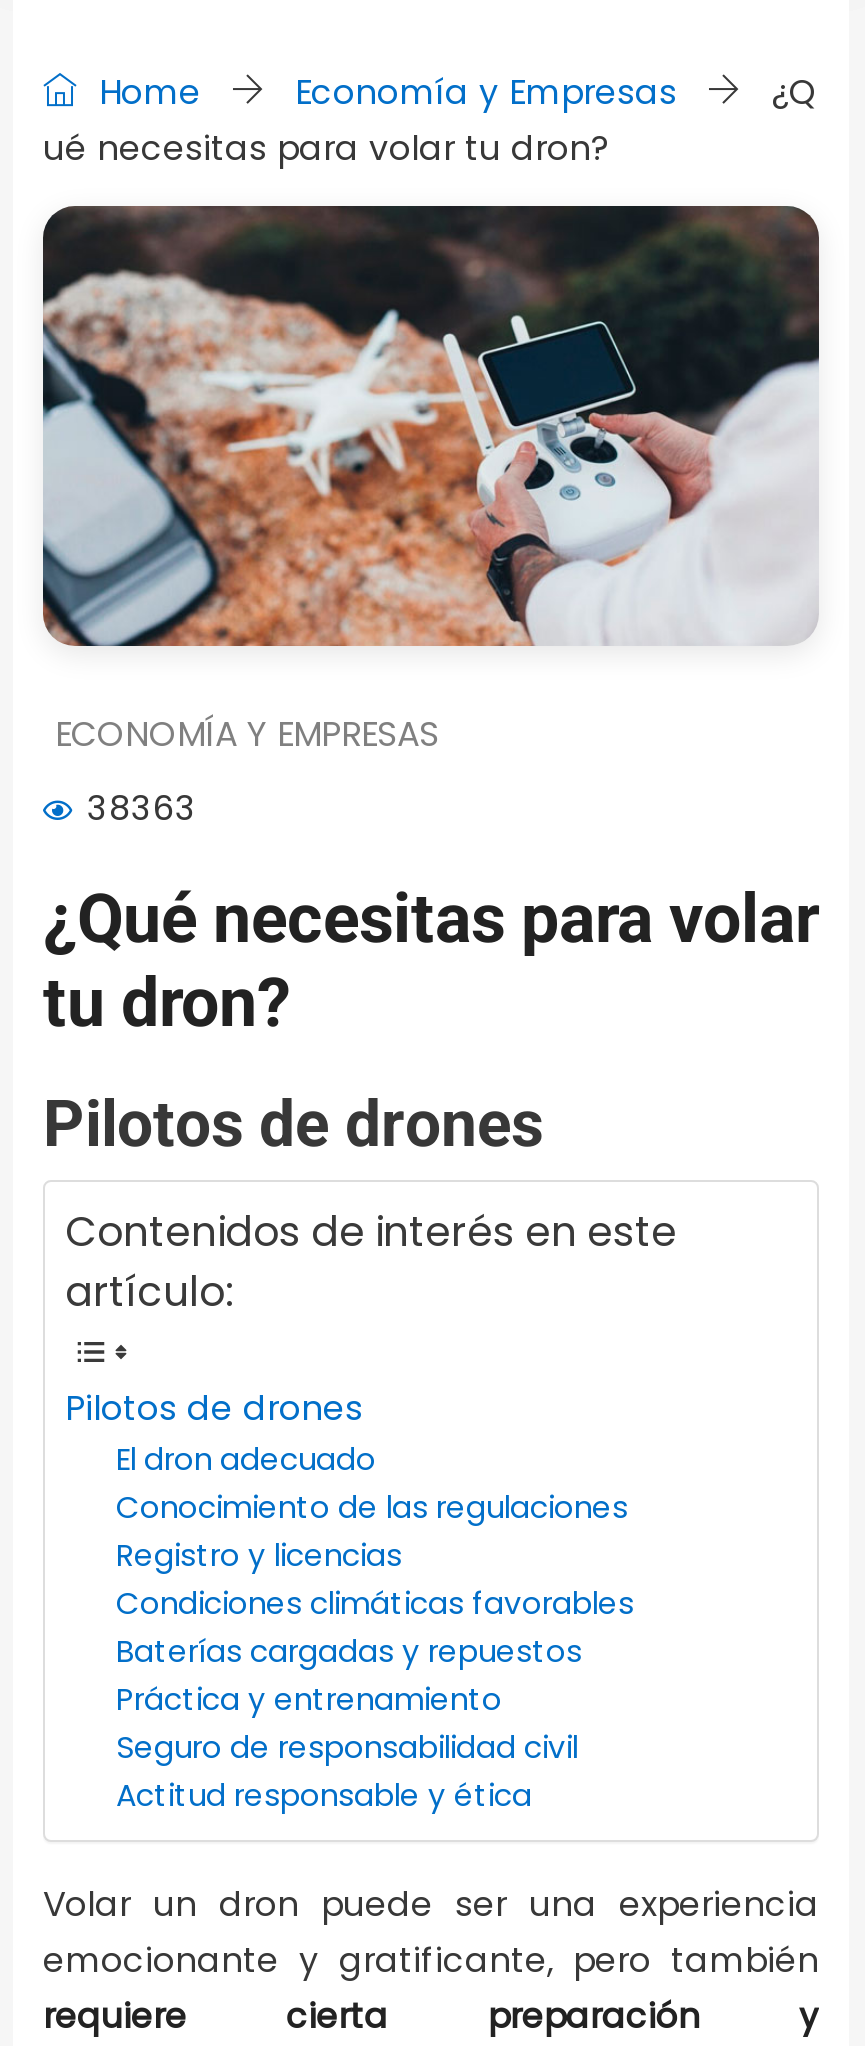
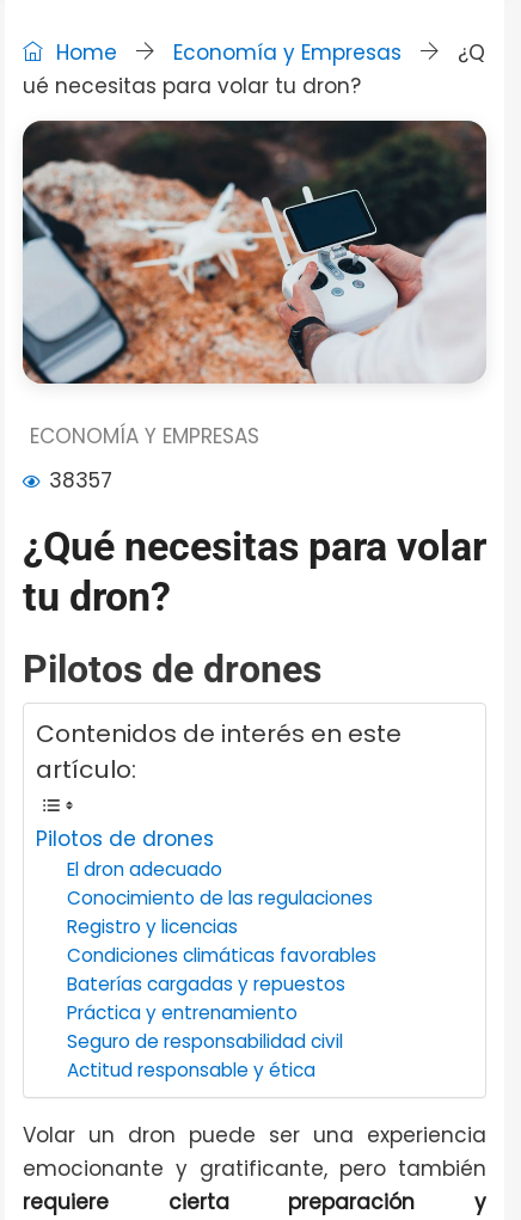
- 38363
+ 38357
